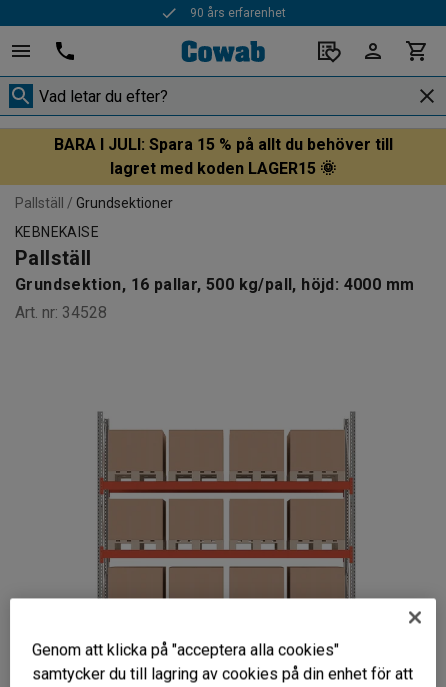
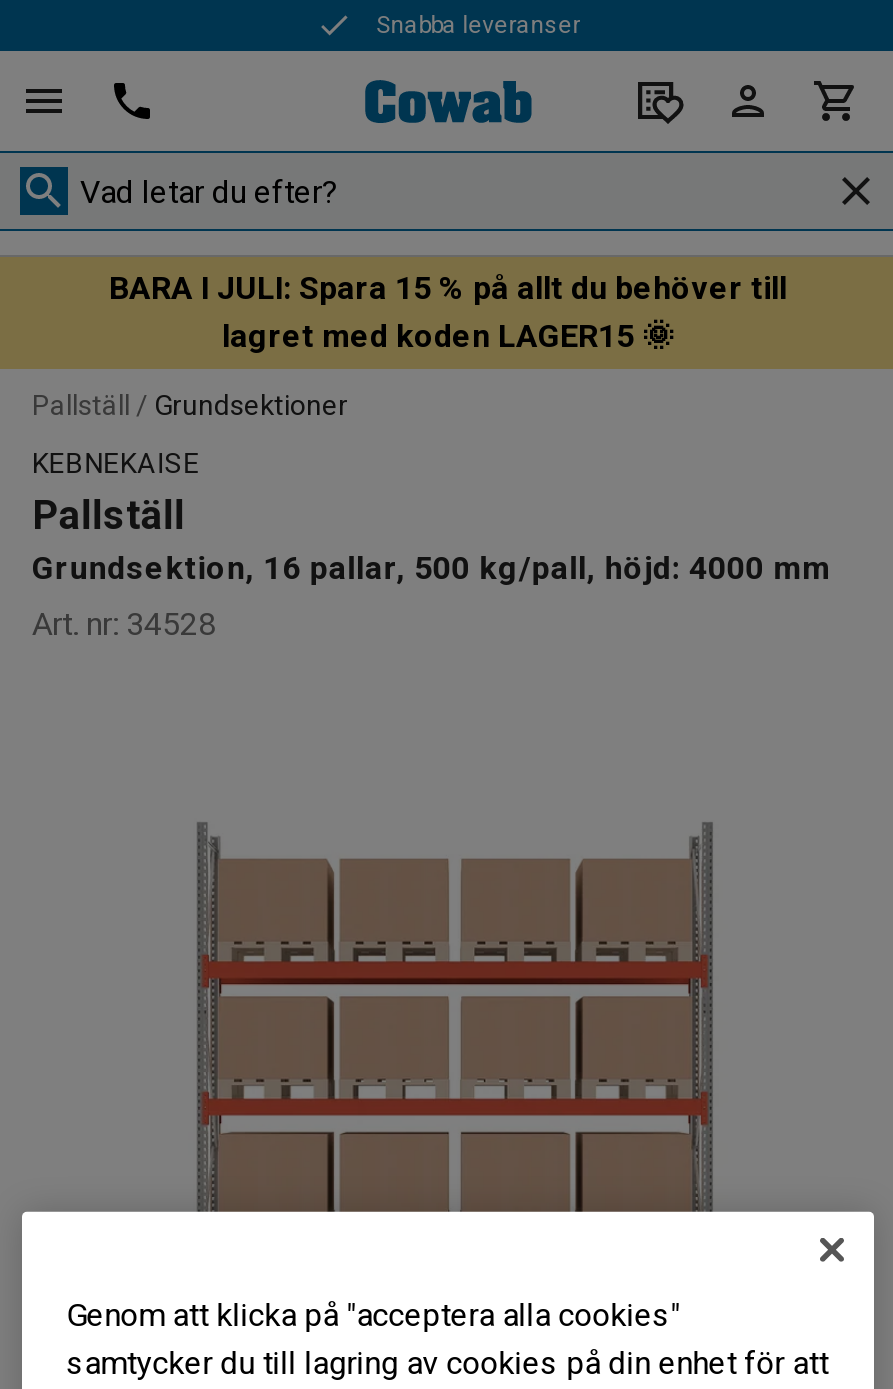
- 90 års erfarenhet
+ Snabba leveranser
